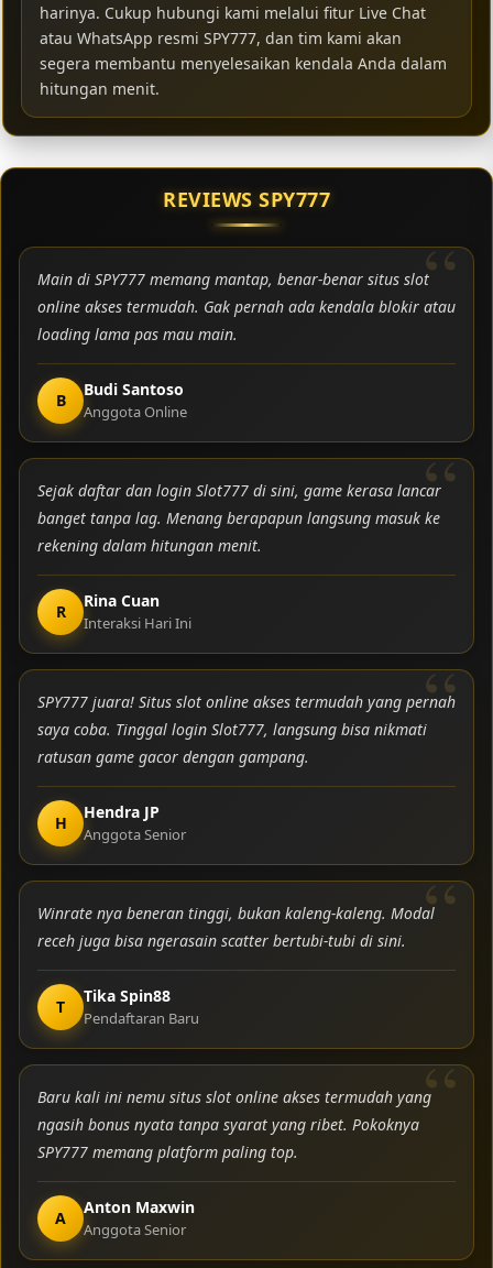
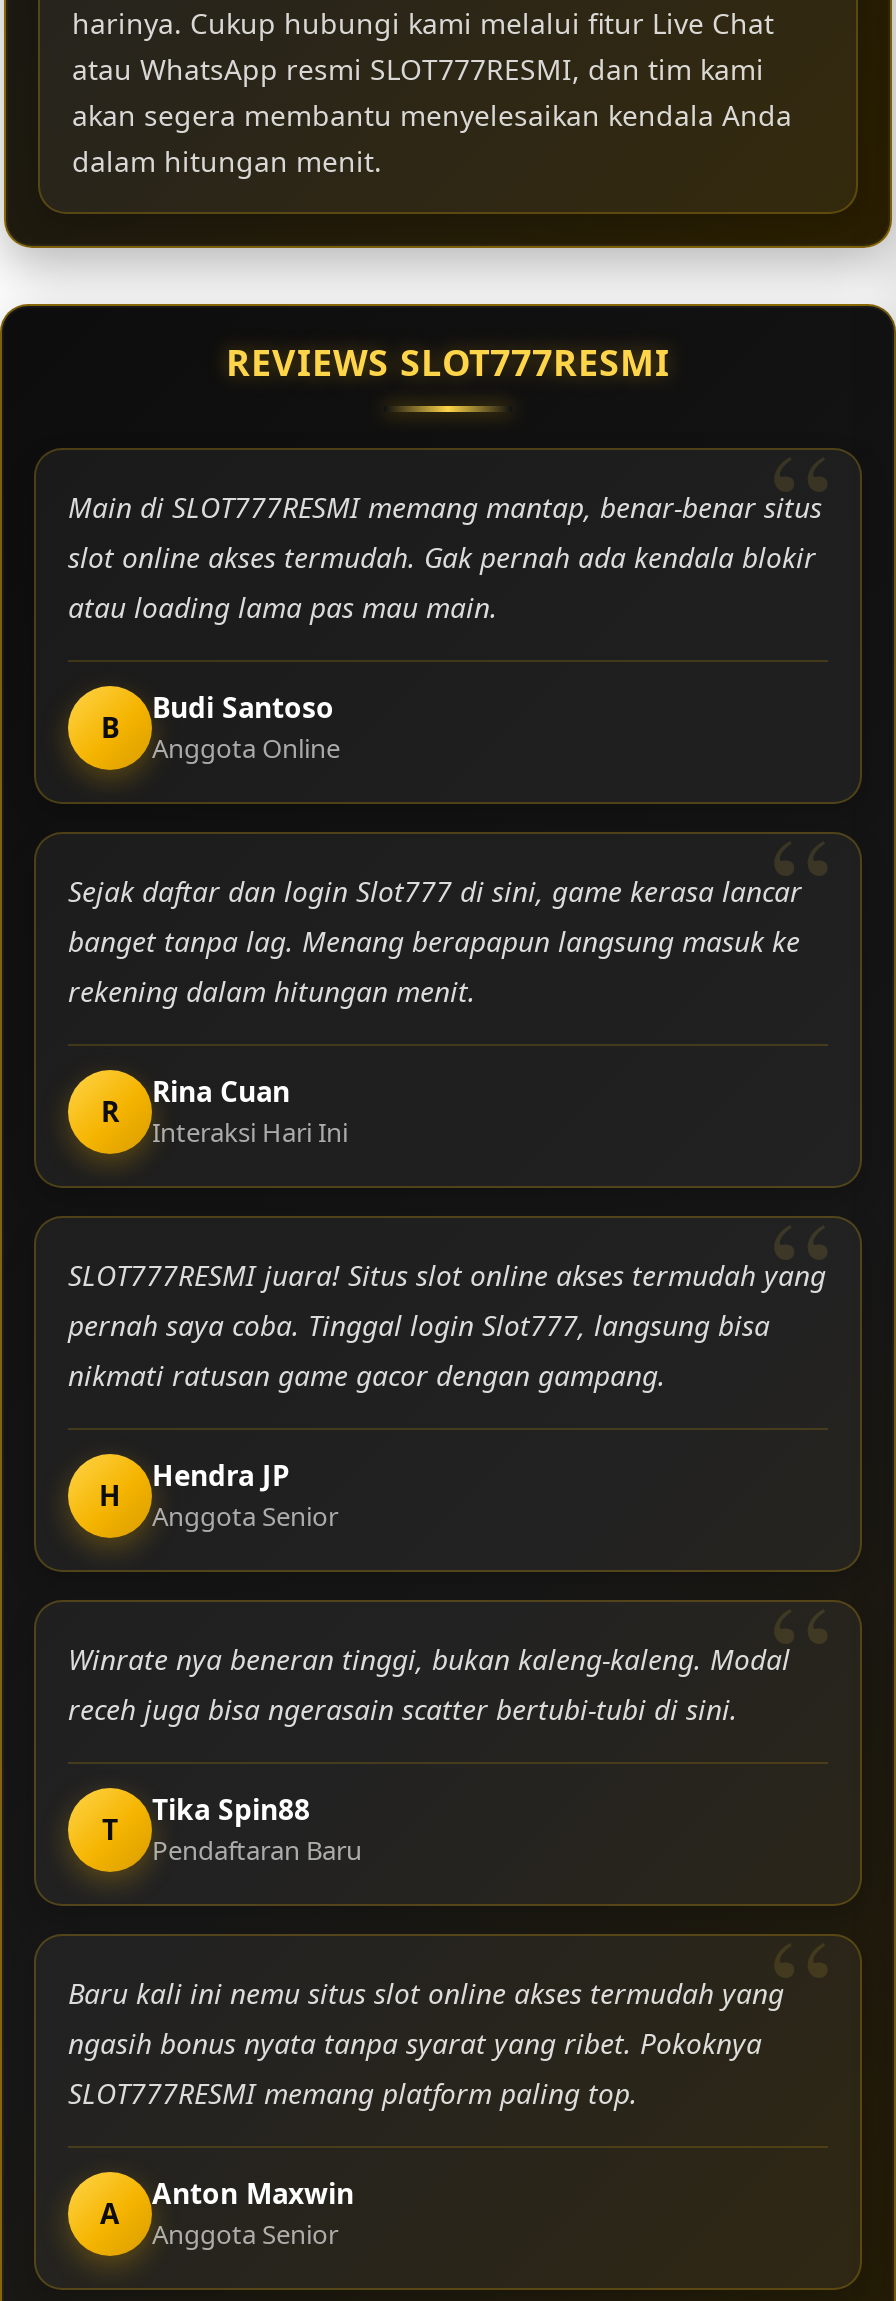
- atau WhatsApp resmi SPY777, dan tim kami akan
- segera membantu menyelesaikan kendala Anda dalam
- hitungan menit.
+ atau WhatsApp resmi SLOT777RESMI, dan tim kami
+ akan segera membantu menyelesaikan kendala Anda
+ dalam hitungan menit.

- REVIEWS SPY777
+ REVIEWS SLOT777RESMI

- Main di SPY777 memang mantap, benar-benar situs slot
- online akses termudah. Gak pernah ada kendala blokir atau
- loading lama pas mau main.
+ Main di SLOT777RESMI memang mantap, benar-benar situs
+ slot online akses termudah. Gak pernah ada kendala blokir
+ atau loading lama pas mau main.

- SPY777 juara! Situs slot online akses termudah yang pernah
- saya coba. Tinggal login Slot777, langsung bisa nikmati
- ratusan game gacor dengan gampang.
+ SLOT777RESMI juara! Situs slot online akses termudah yang
+ pernah saya coba. Tinggal login Slot777, langsung bisa
+ nikmati ratusan game gacor dengan gampang.

- SPY777 memang platform paling top.
+ SLOT777RESMI memang platform paling top.
